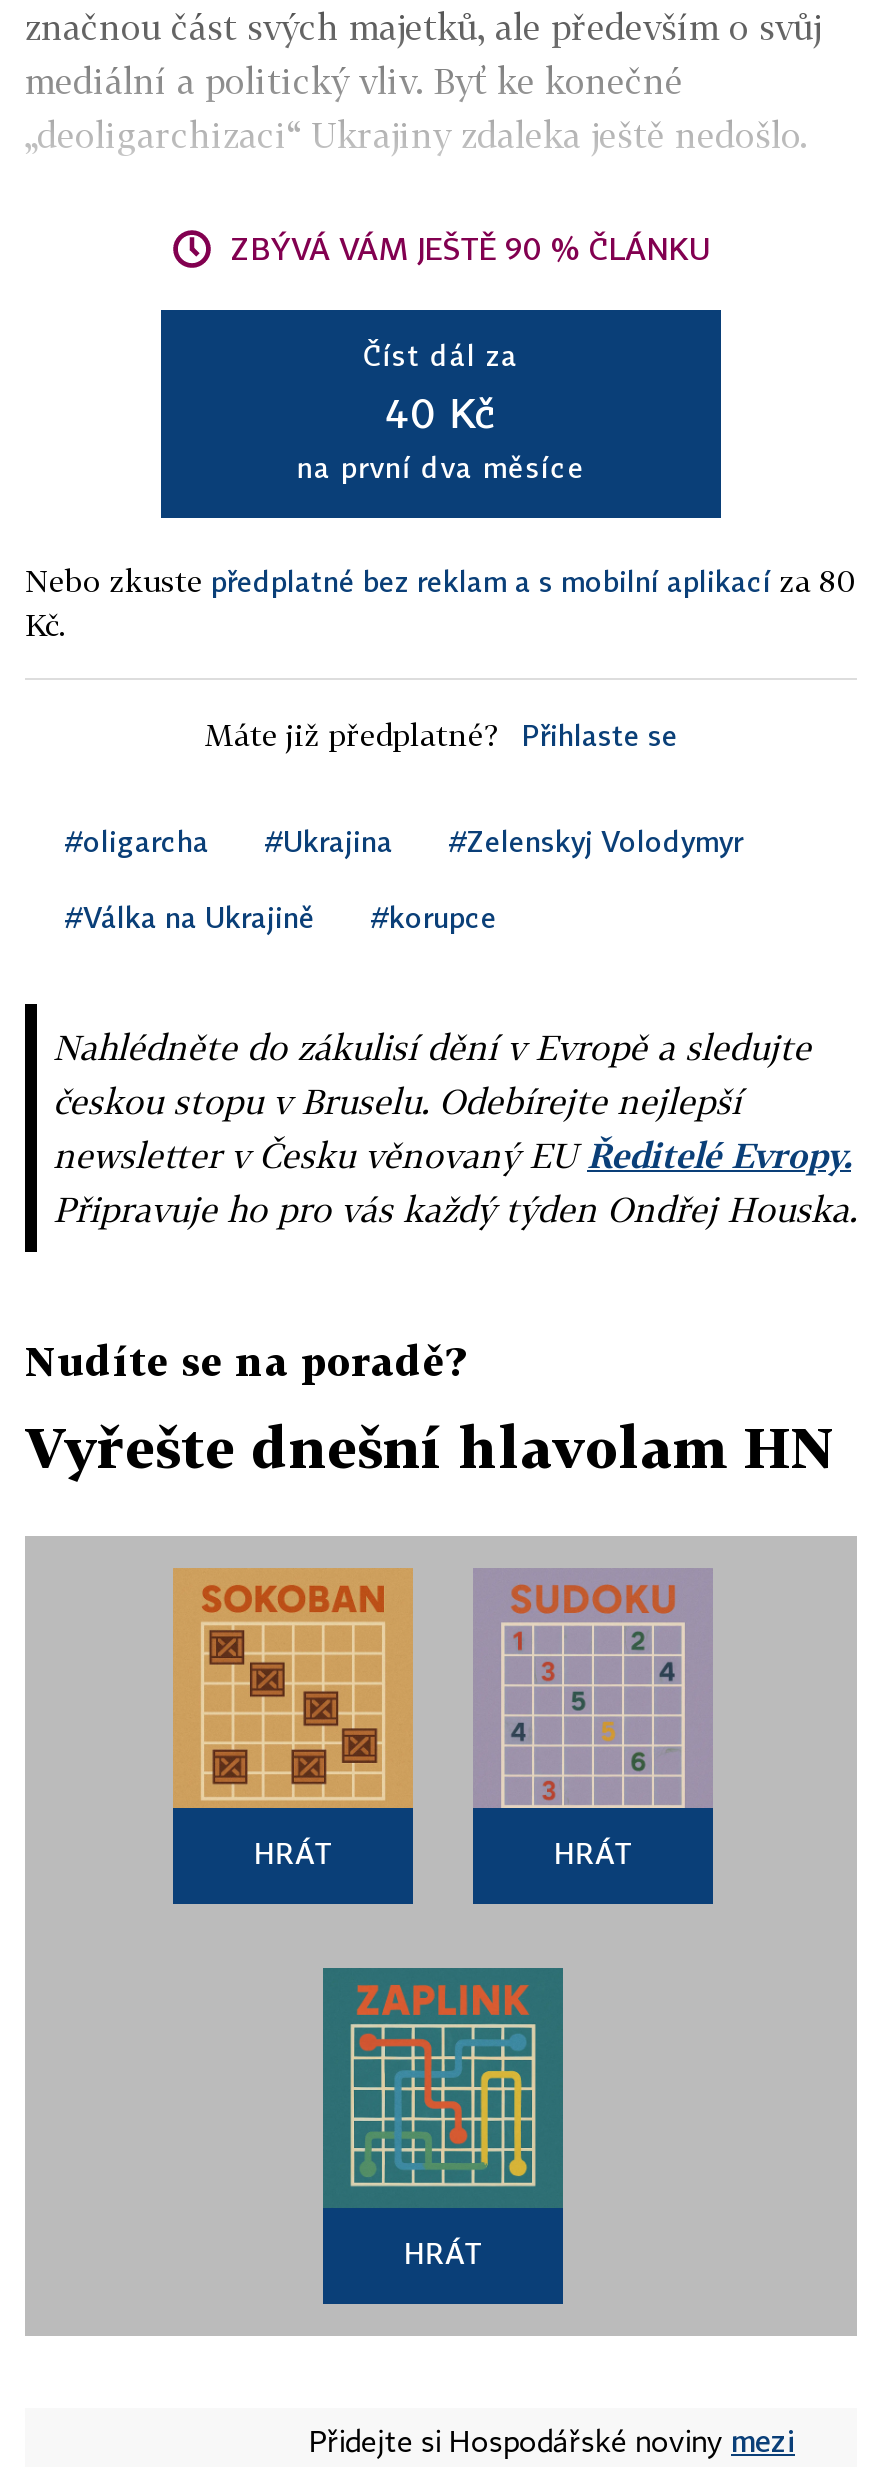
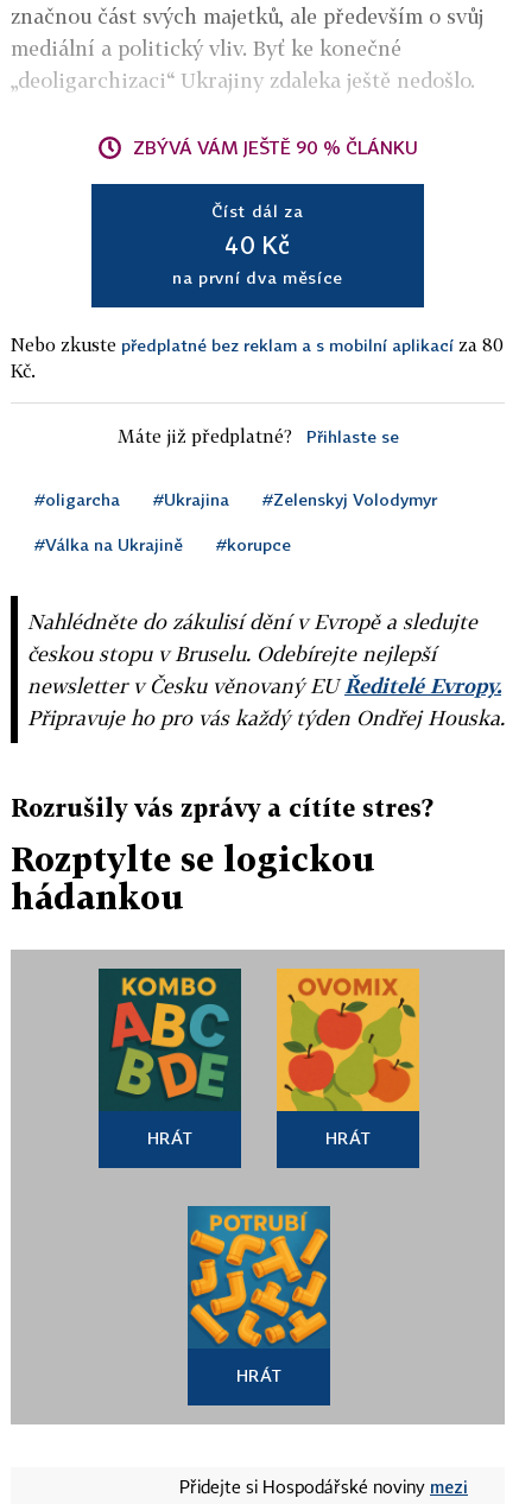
- Nudíte se na poradě?
+ Rozrušily vás zprávy a cítíte stres?

- Vyřešte dnešní hlavolam HN
+ Rozptylte se logickou
+ hádankou

- [image]
+ [image]

- [image]
+ [image]

- [image]
+ [image]
